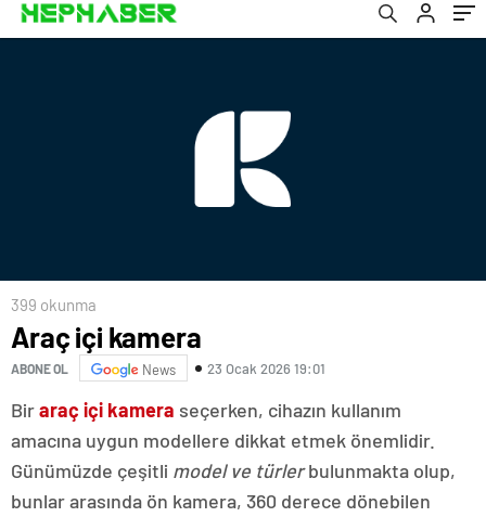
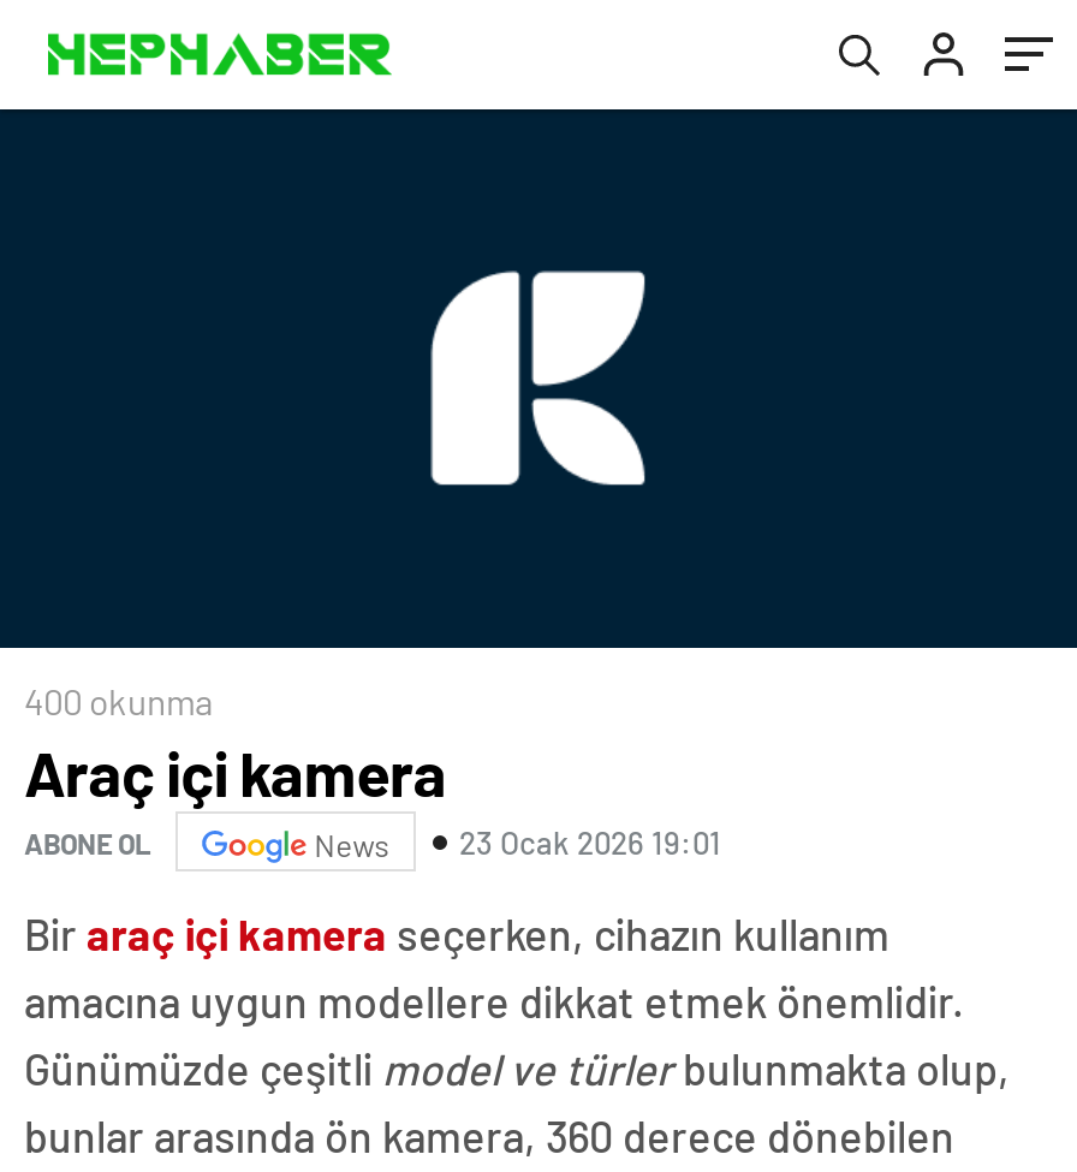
- 399 okunma
+ 400 okunma
